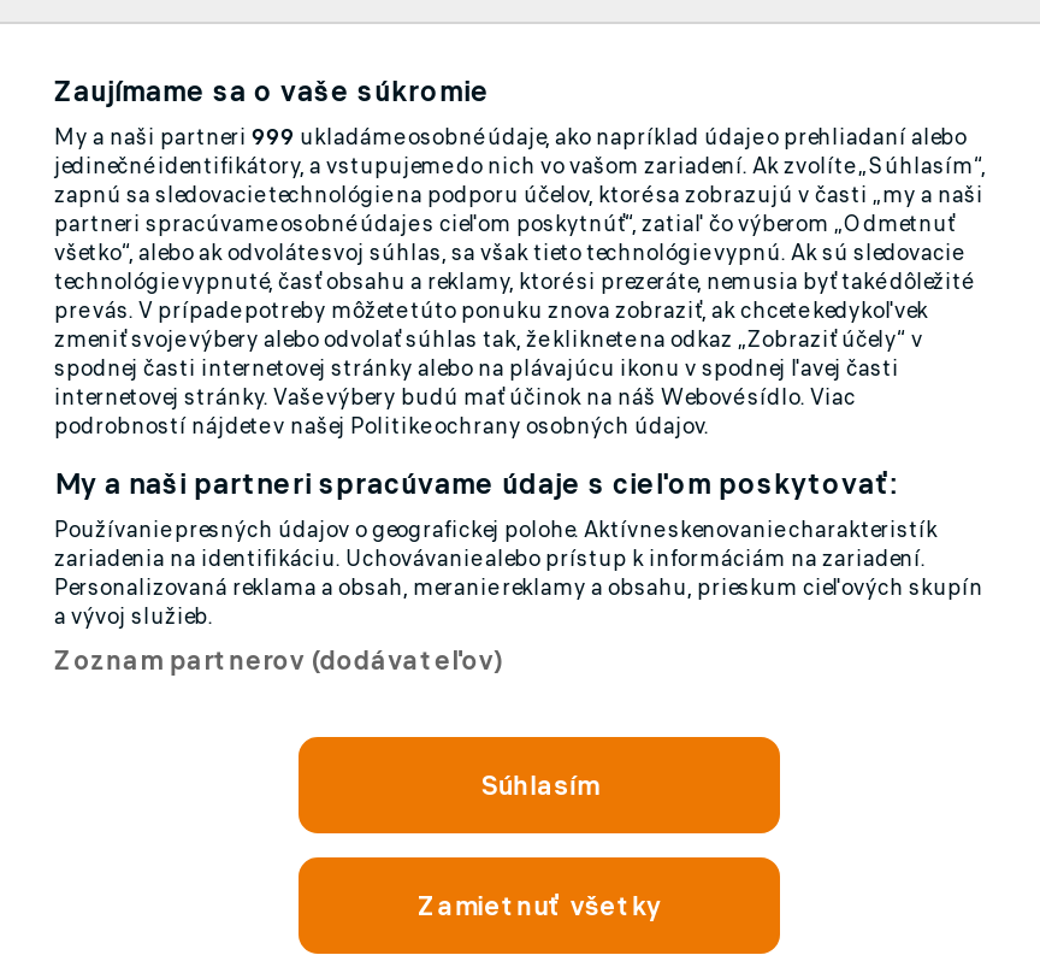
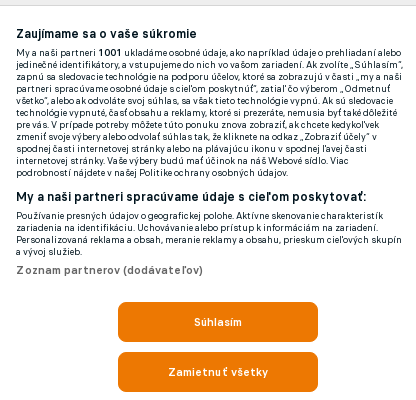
- My a naši partneri 999 ukladáme osobné údaje, ako napríklad údaje o prehliadaní alebo
+ My a naši partneri 1001 ukladáme osobné údaje, ako napríklad údaje o prehliadaní alebo
